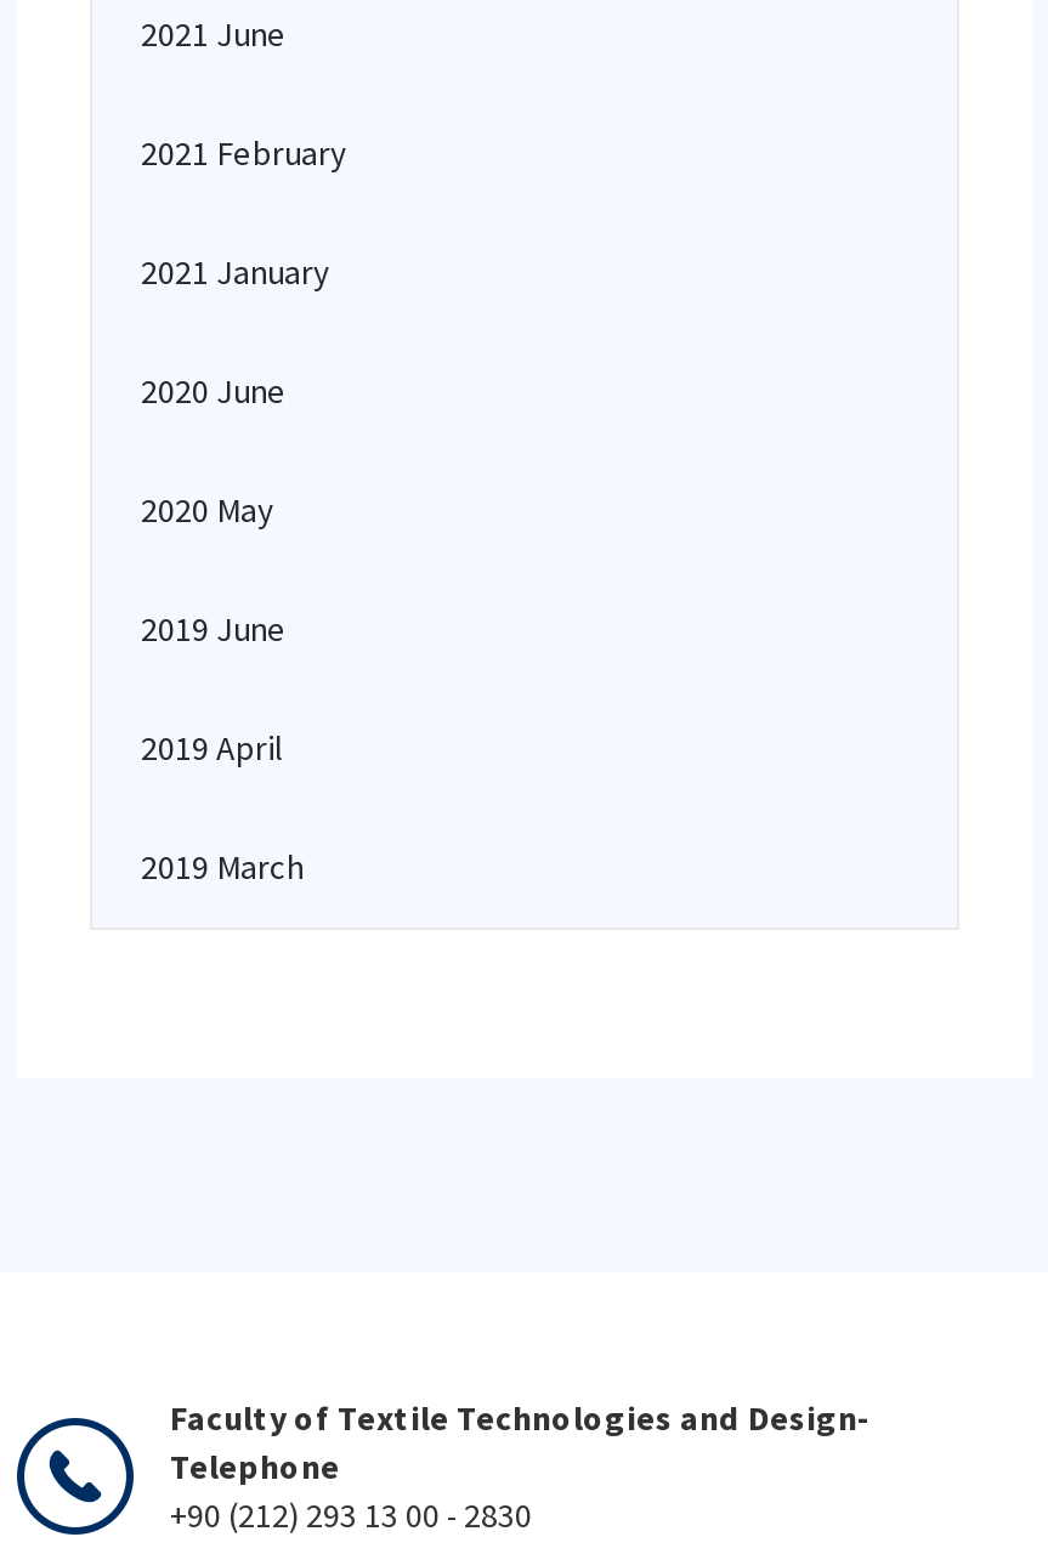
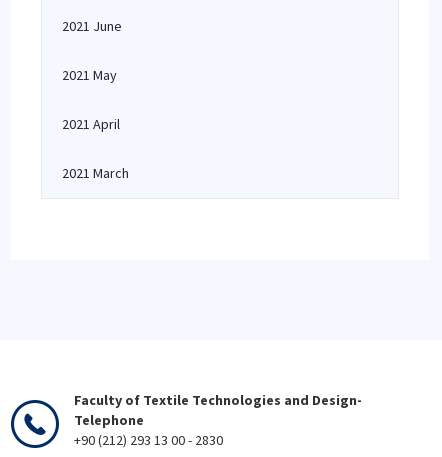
- 2021 February
- 2021 January
- 2020 June
- 2020 May
- 2019 June
- 2019 April
- 2019 March
+ 2021 May
+ 2021 April
+ 2021 March
